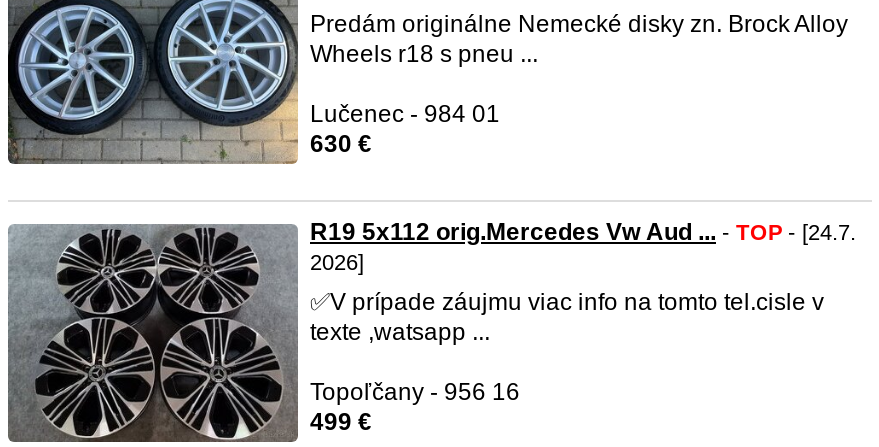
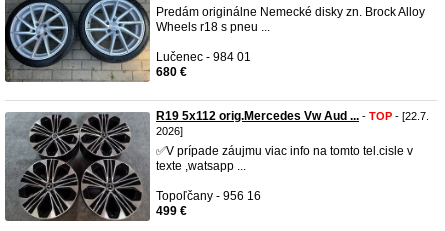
- 630 €
+ 680 €

- R19 5x112 orig.Mercedes Vw Aud ... - TOP - [24.7.
+ R19 5x112 orig.Mercedes Vw Aud ... - TOP - [22.7.
